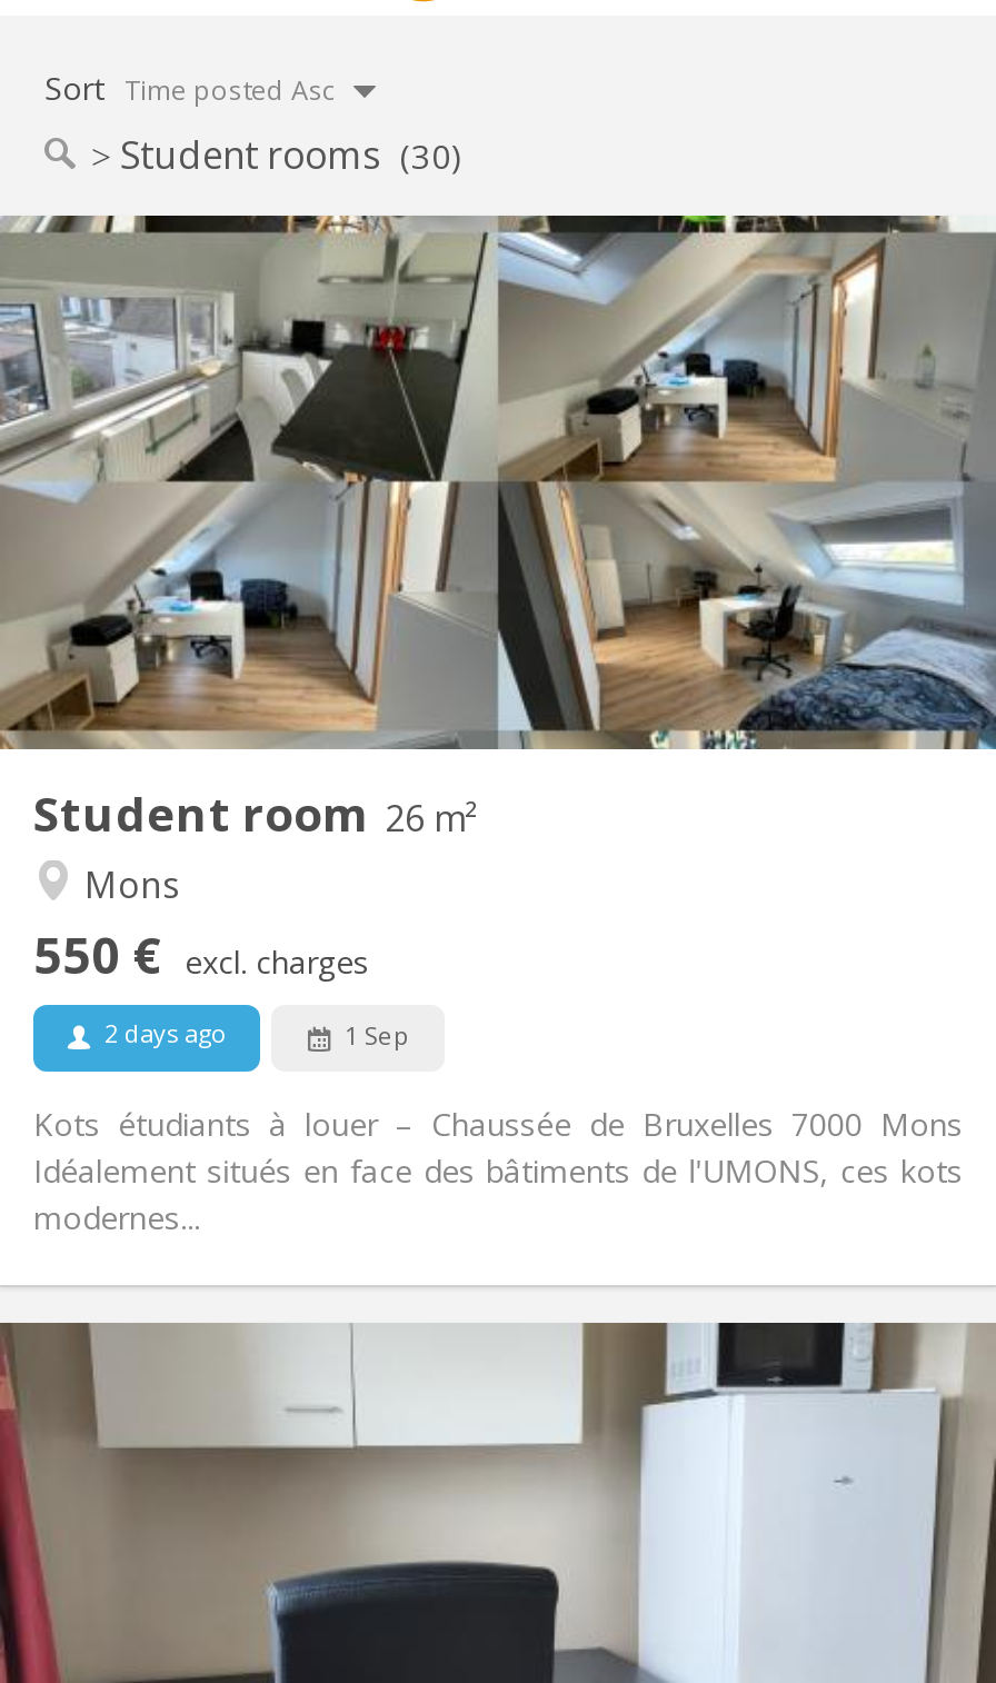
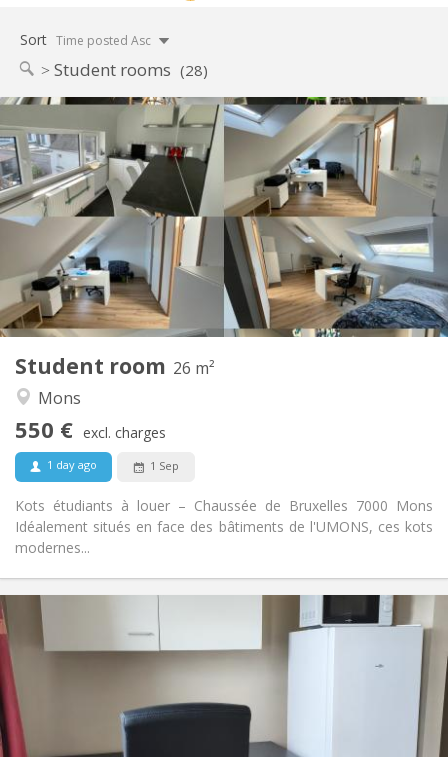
- Student rooms (30)
+ Student rooms (28)

- 2 days ago
+ 1 day ago
